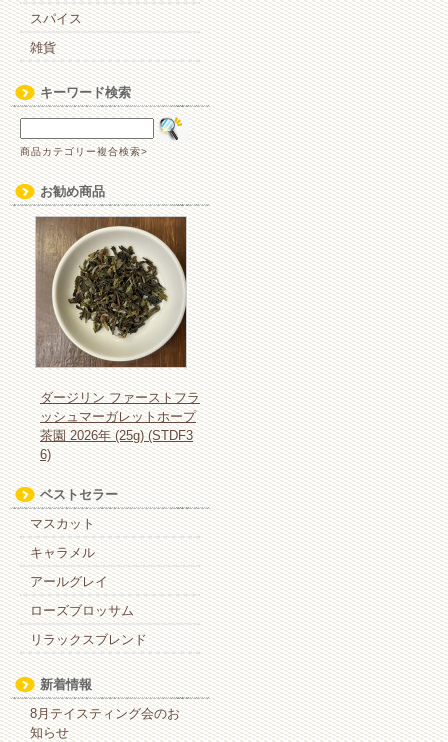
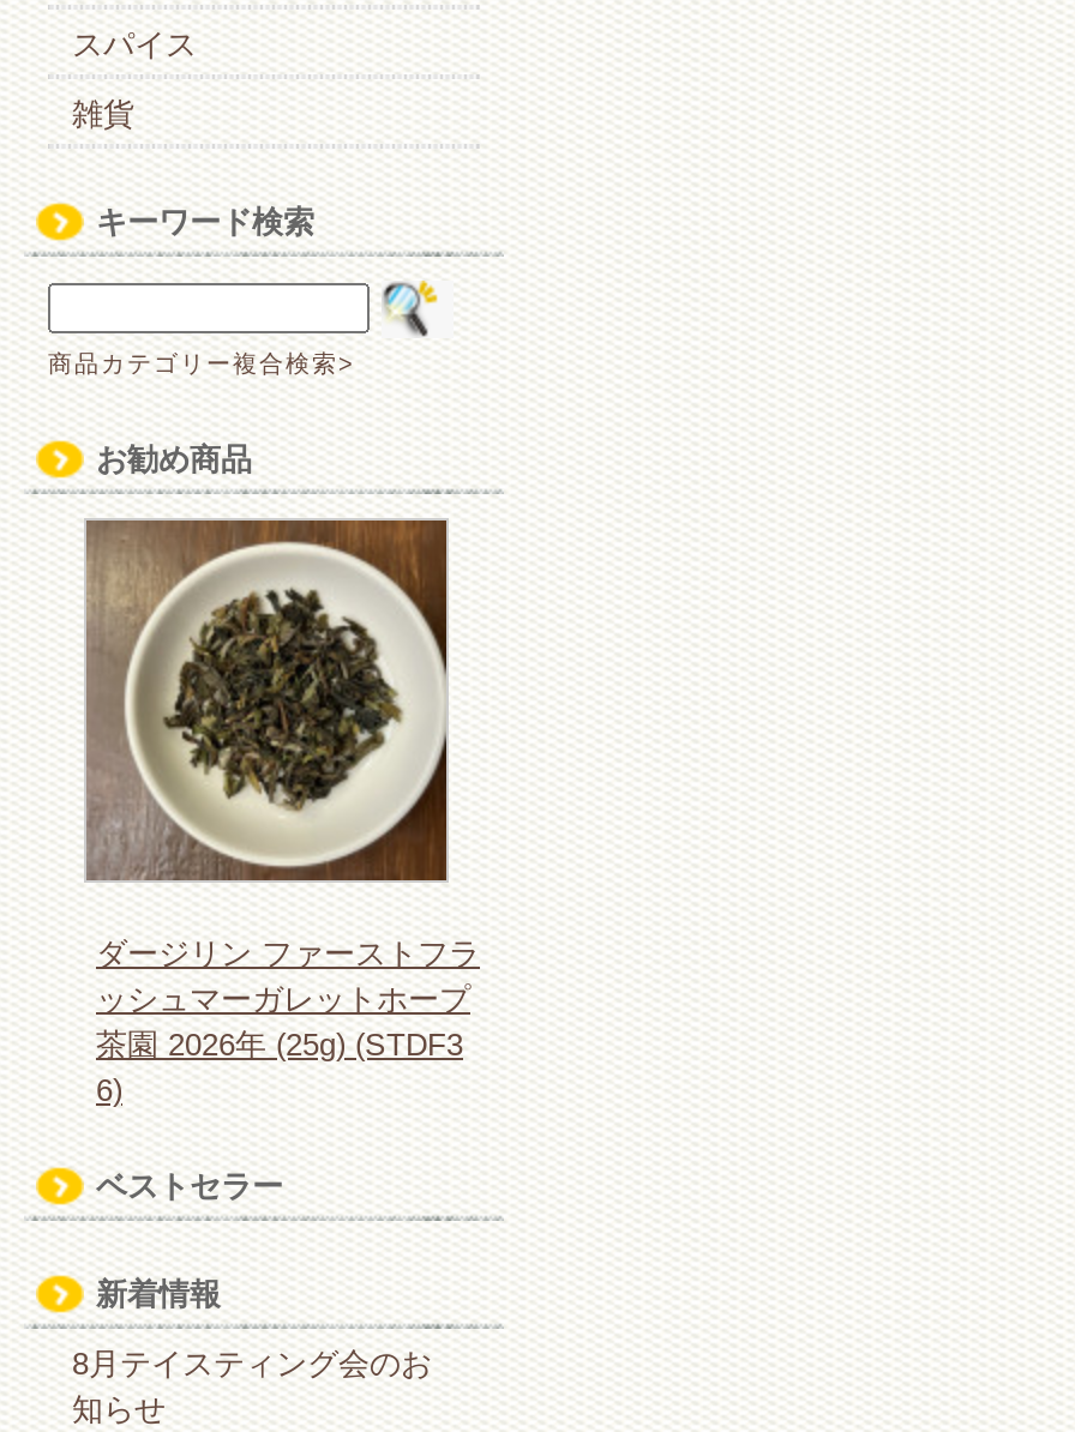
- マスカット
- キャラメル
- アールグレイ
- ローズブロッサム
- リラックスブレンド
